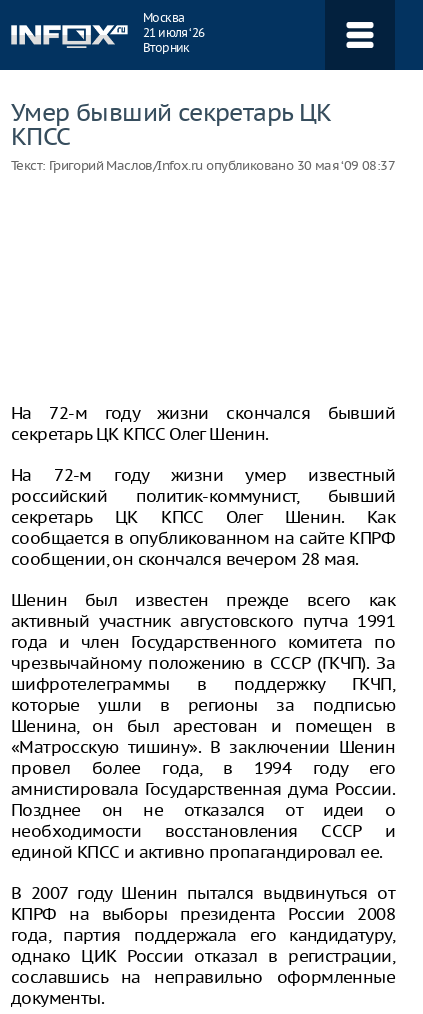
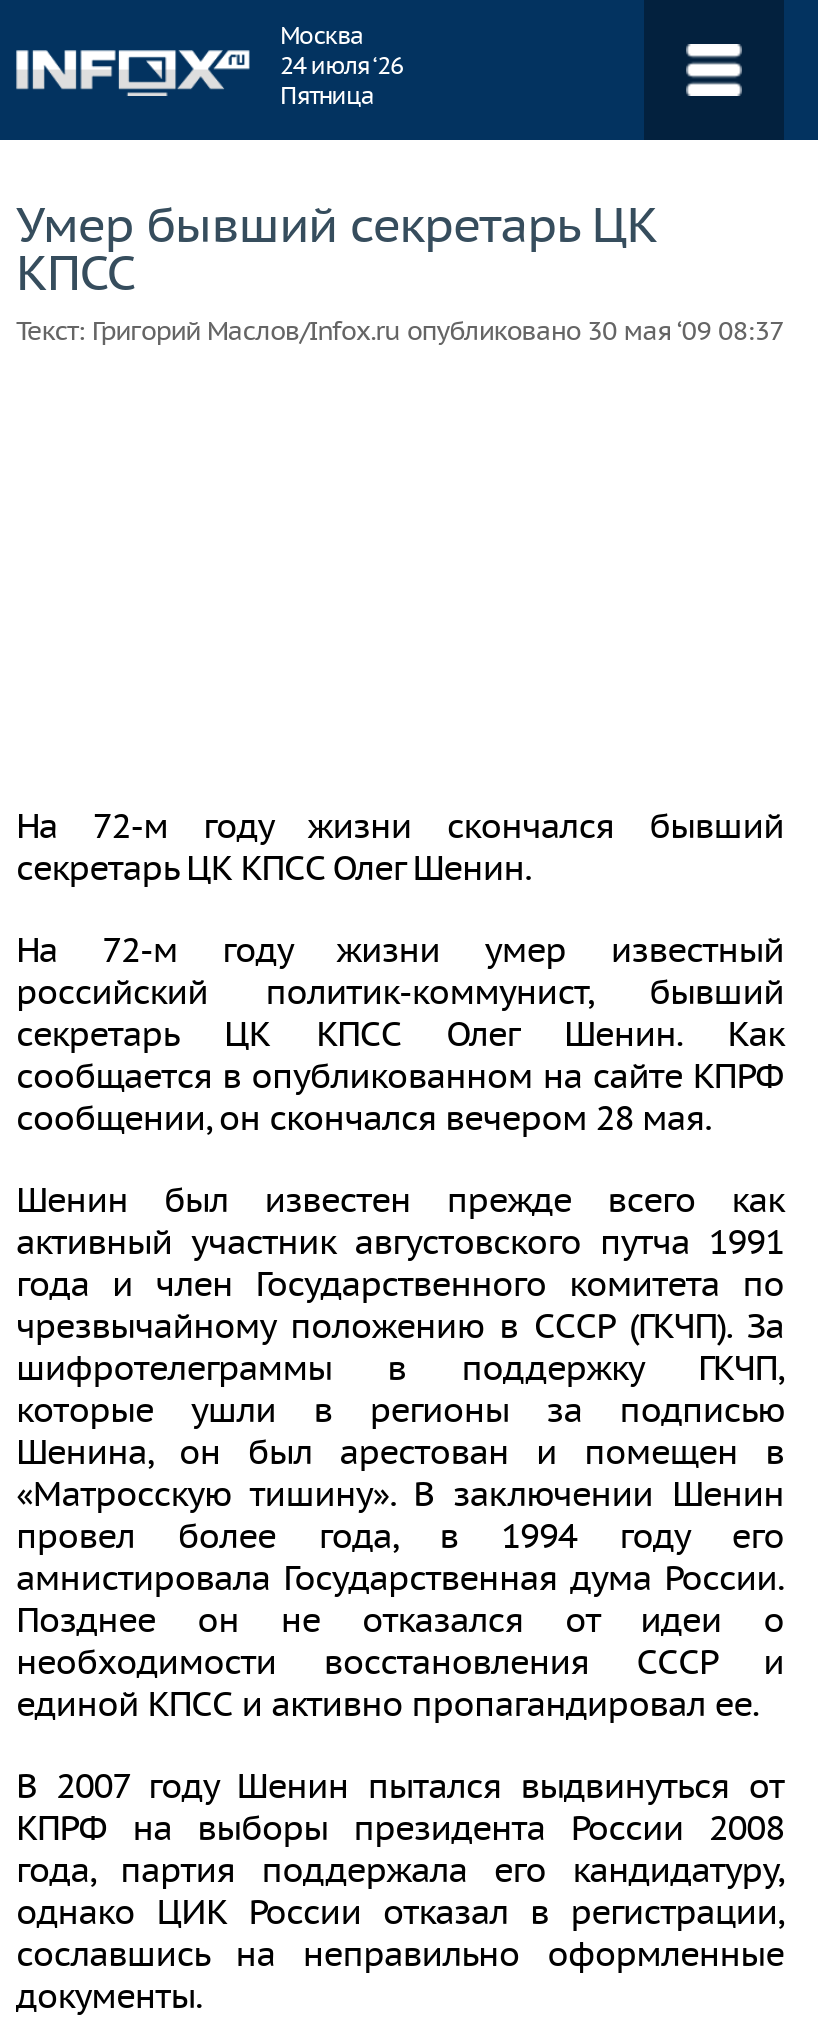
- 21 июля ‘26
- Вторник
+ 24 июля ‘26
+ Пятница
